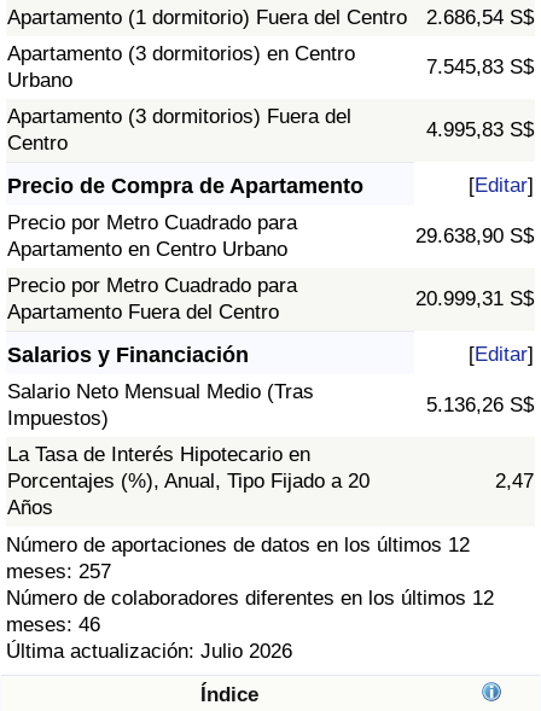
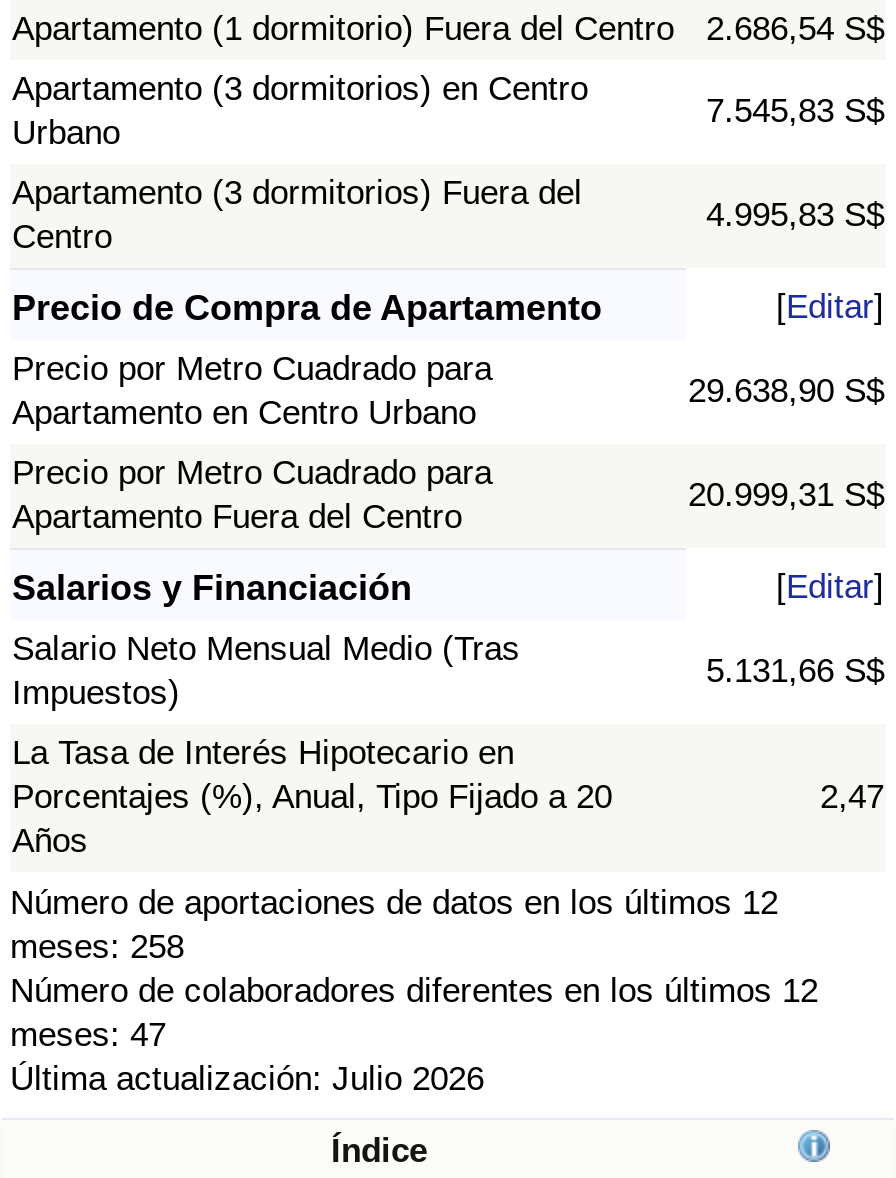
- 5.136,26 S$
+ 5.131,66 S$

- meses: 257
+ meses: 258

- meses: 46
+ meses: 47
